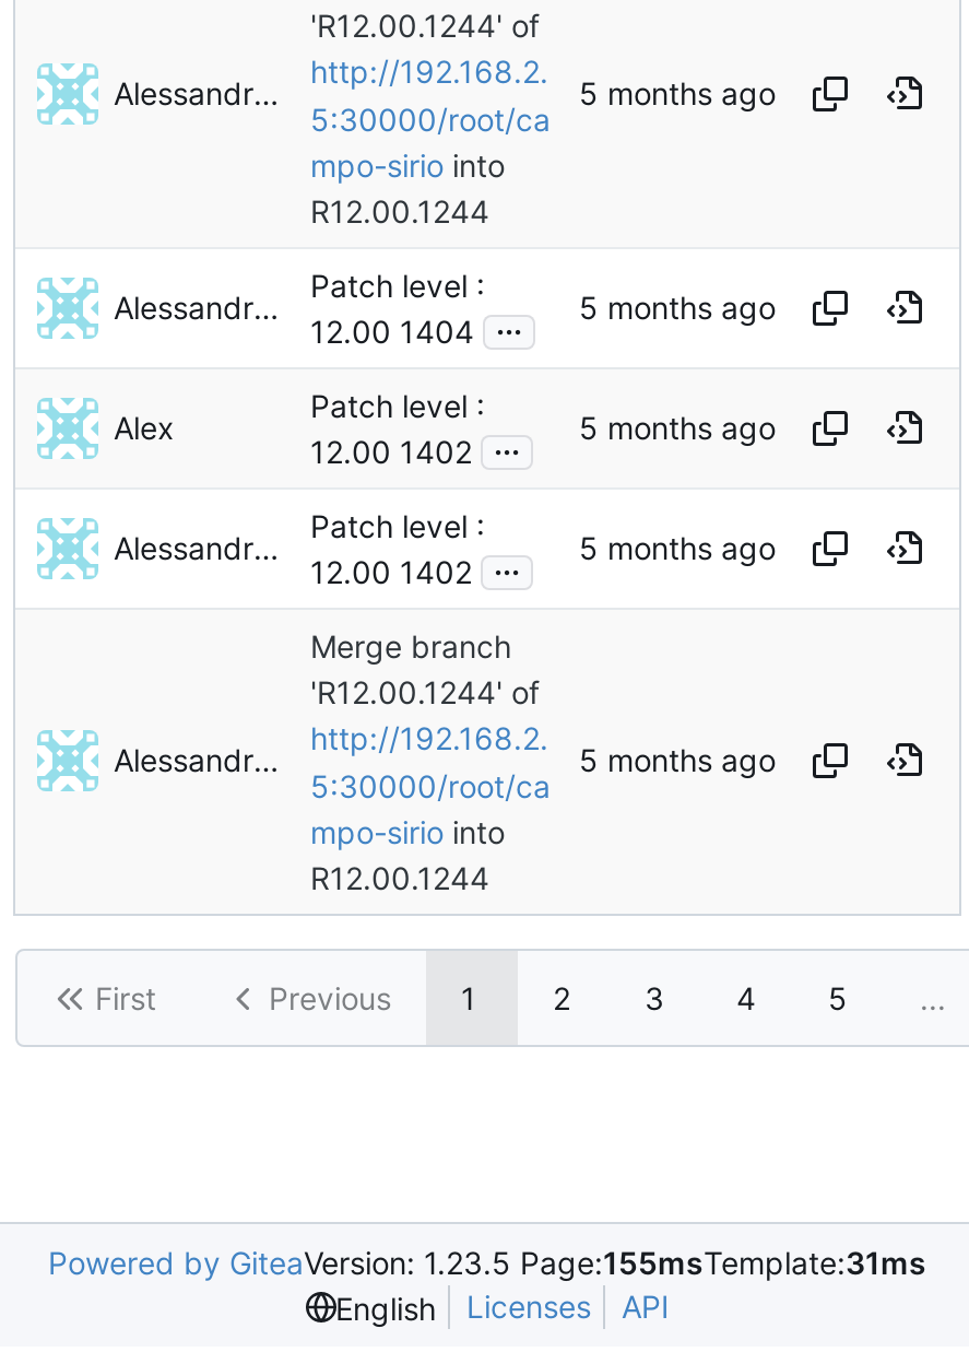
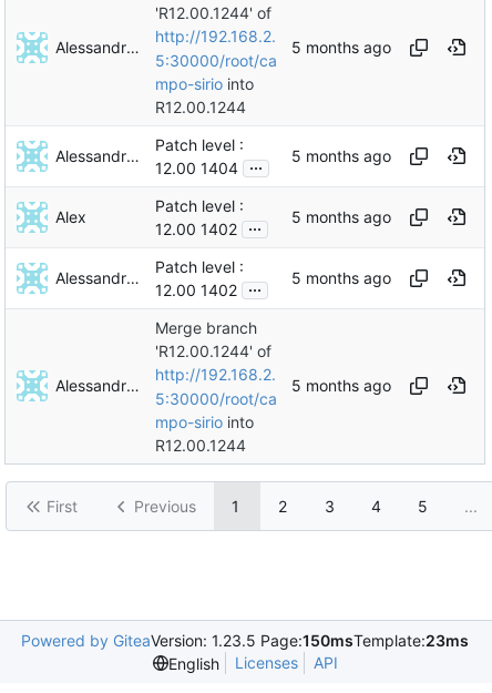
- Powered by GiteaVersion: 1.23.5 Page:155msTemplate:31ms
+ Powered by GiteaVersion: 1.23.5 Page:150msTemplate:23ms
